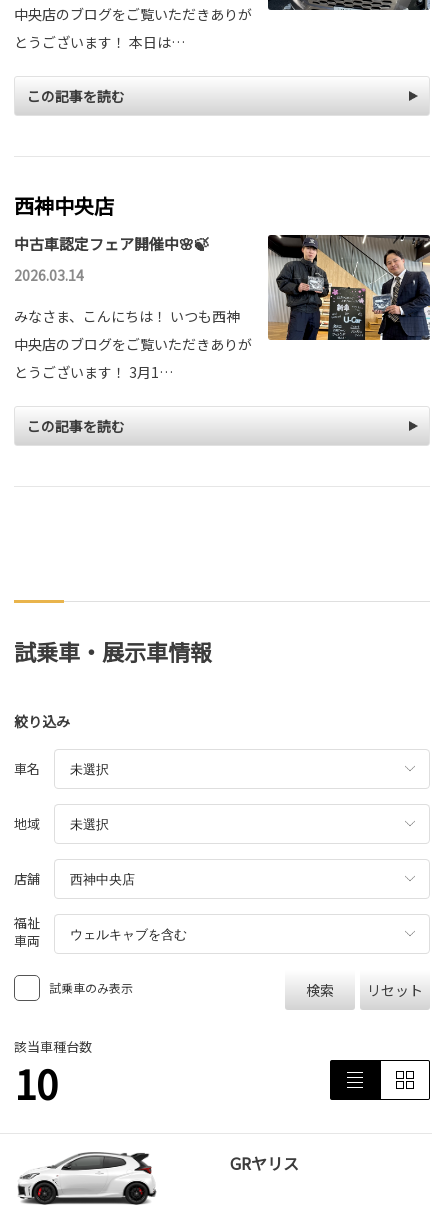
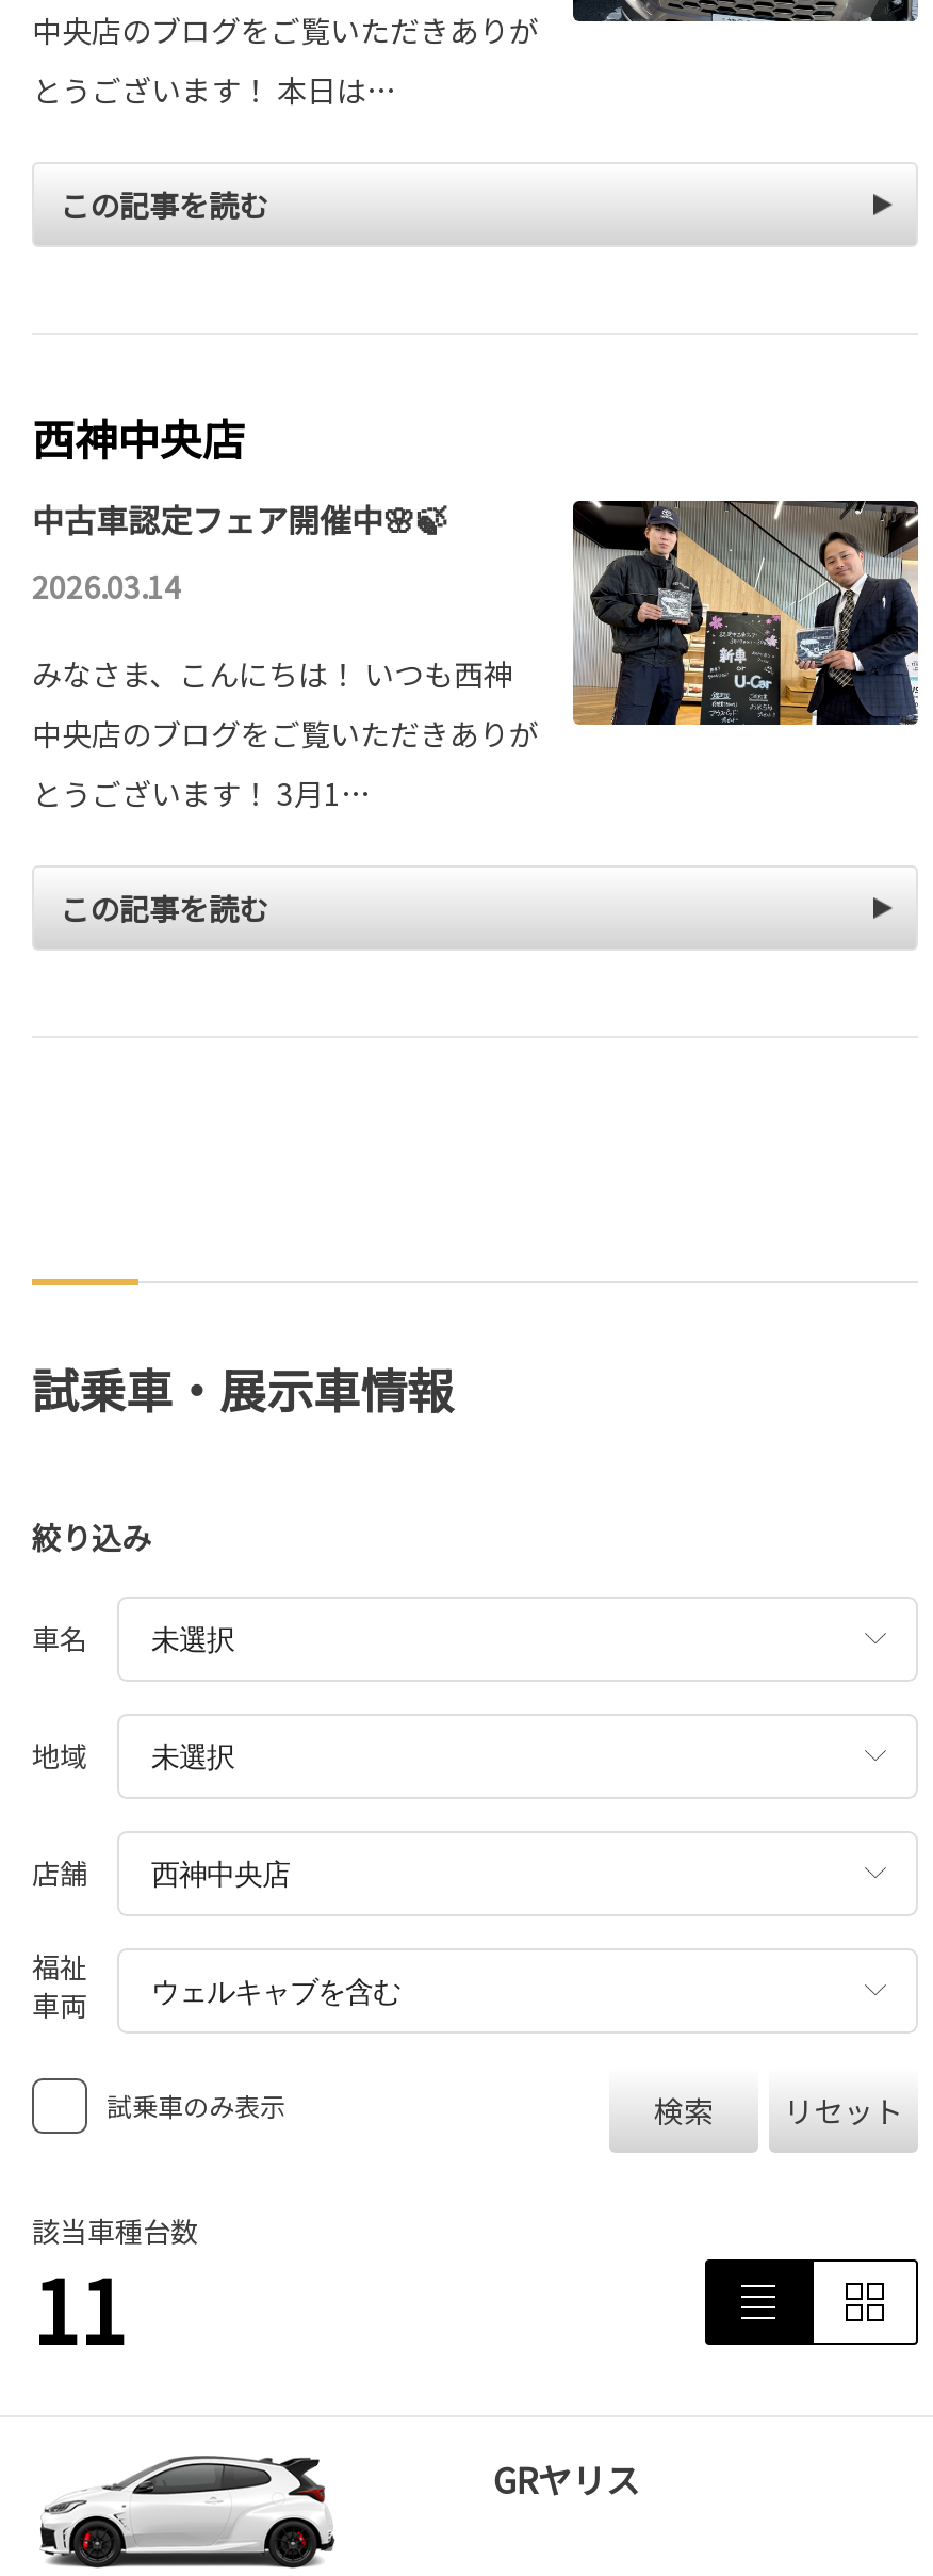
- 10
+ 11
